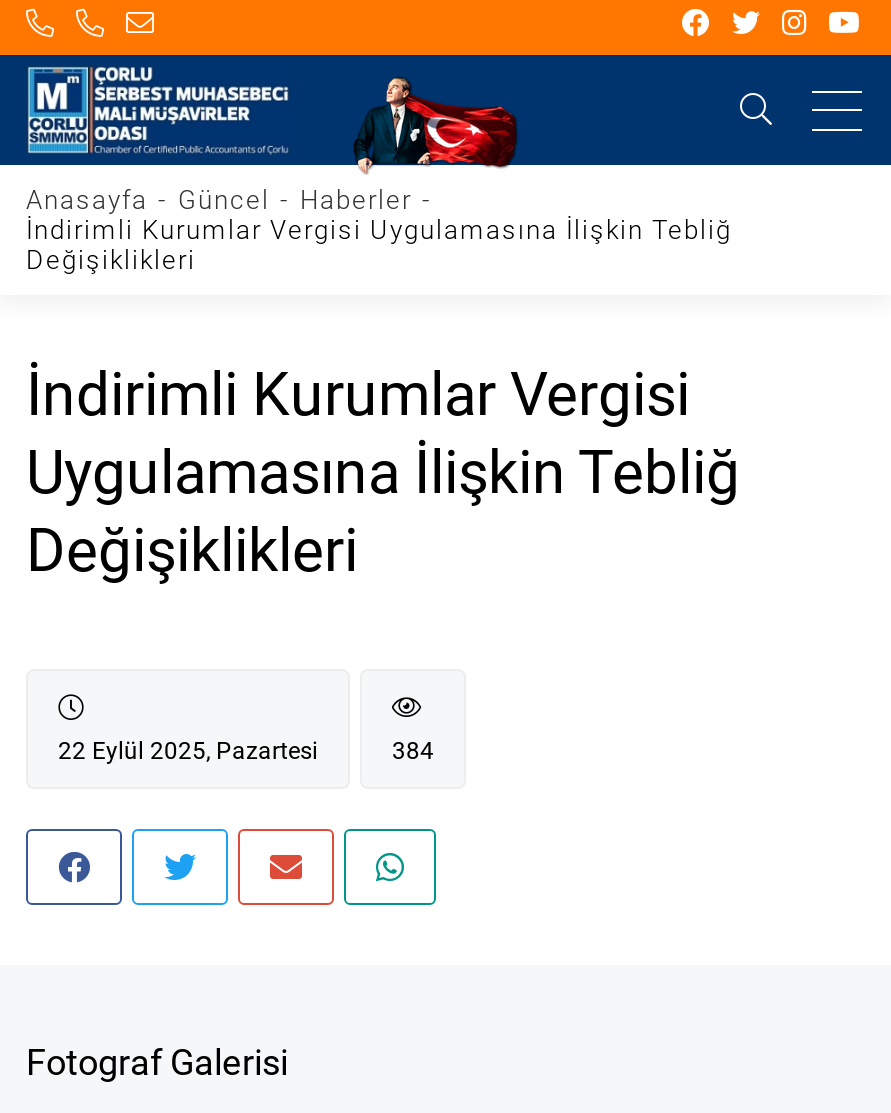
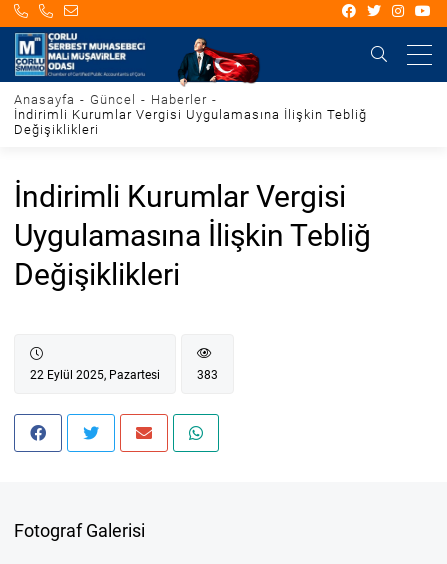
- 384
+ 383
